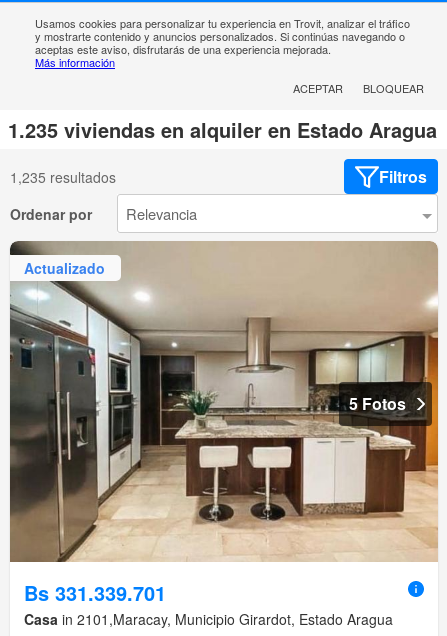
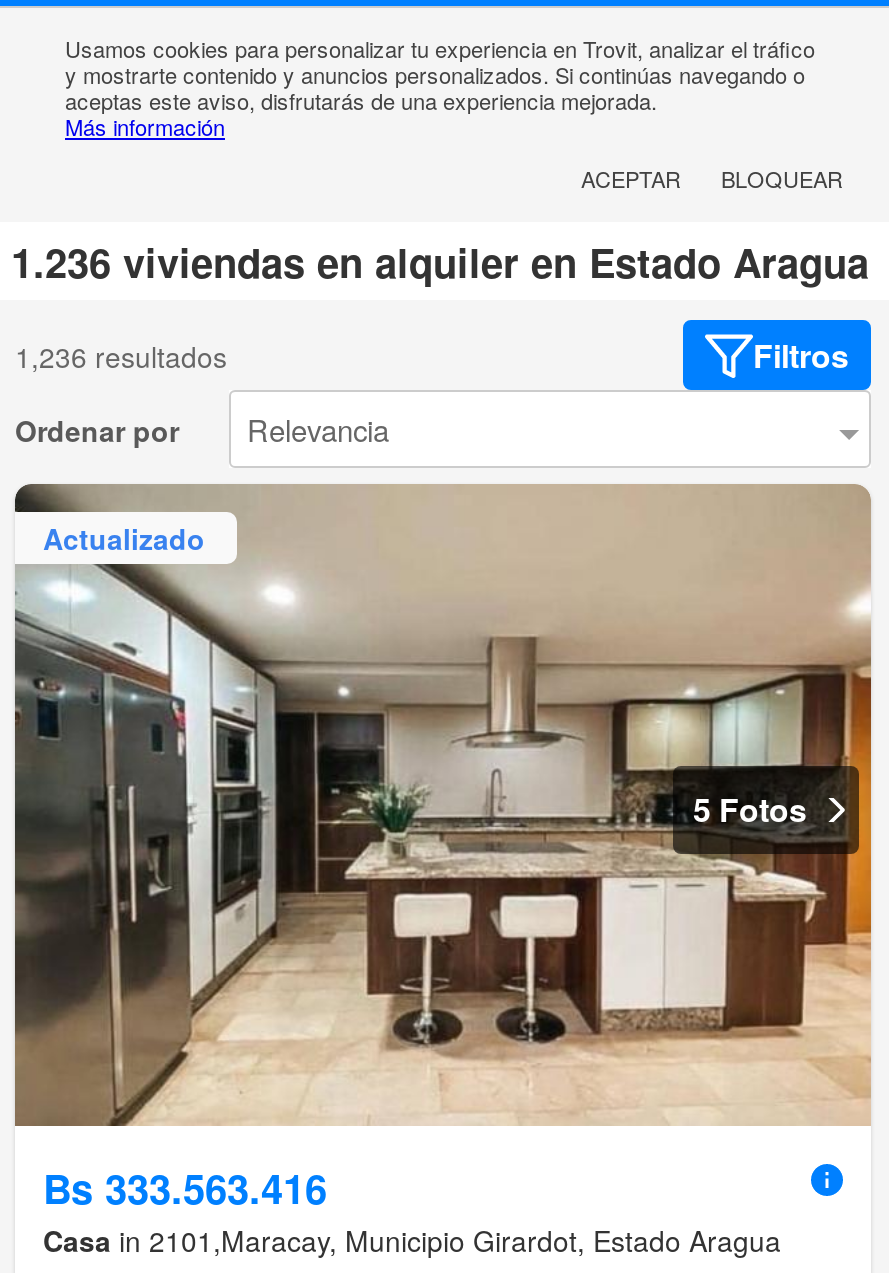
- 1.235 viviendas en alquiler en Estado Aragua
+ 1.236 viviendas en alquiler en Estado Aragua

- 1,235 resultados
+ 1,236 resultados

- Bs 331.339.701
+ Bs 333.563.416
